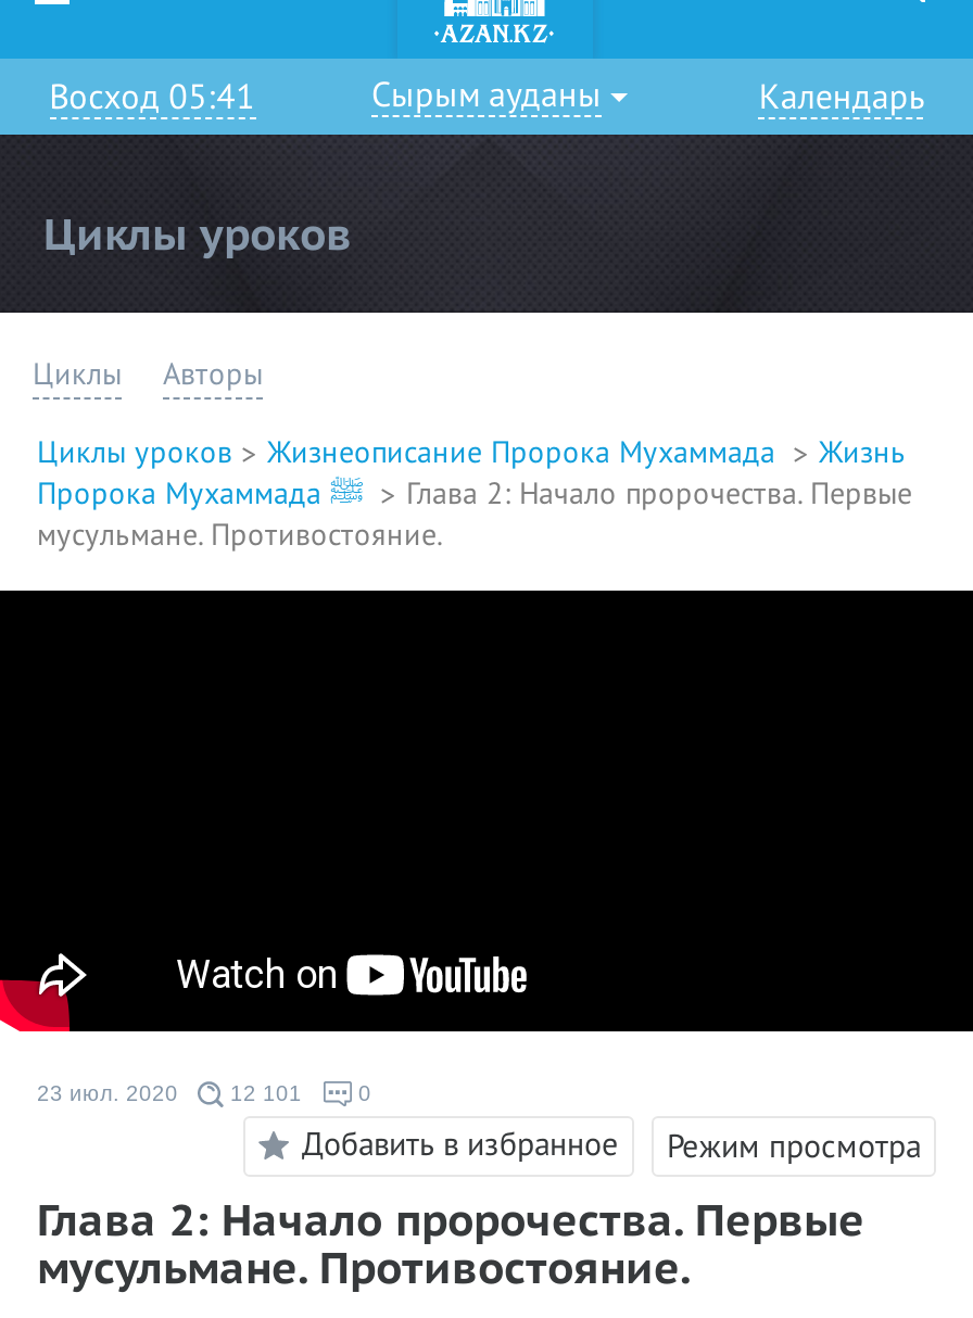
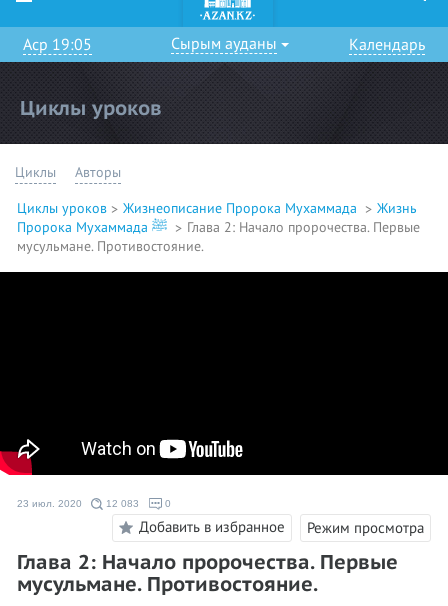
- Восход 05:41
+ Аср 19:05

- 23 июл. 2020 12 101
+ 23 июл. 2020 12 083
